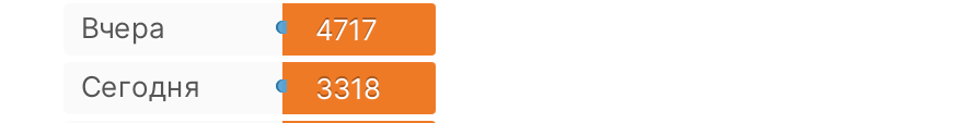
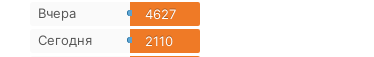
- 4717
+ 4627

- 3318
+ 2110
